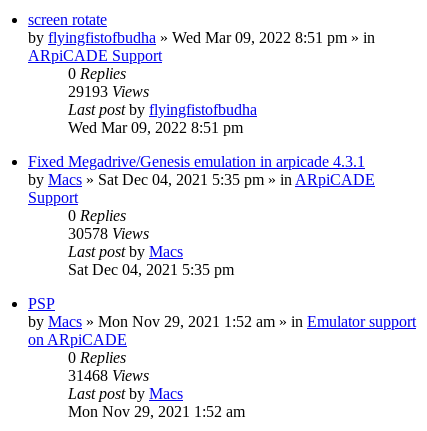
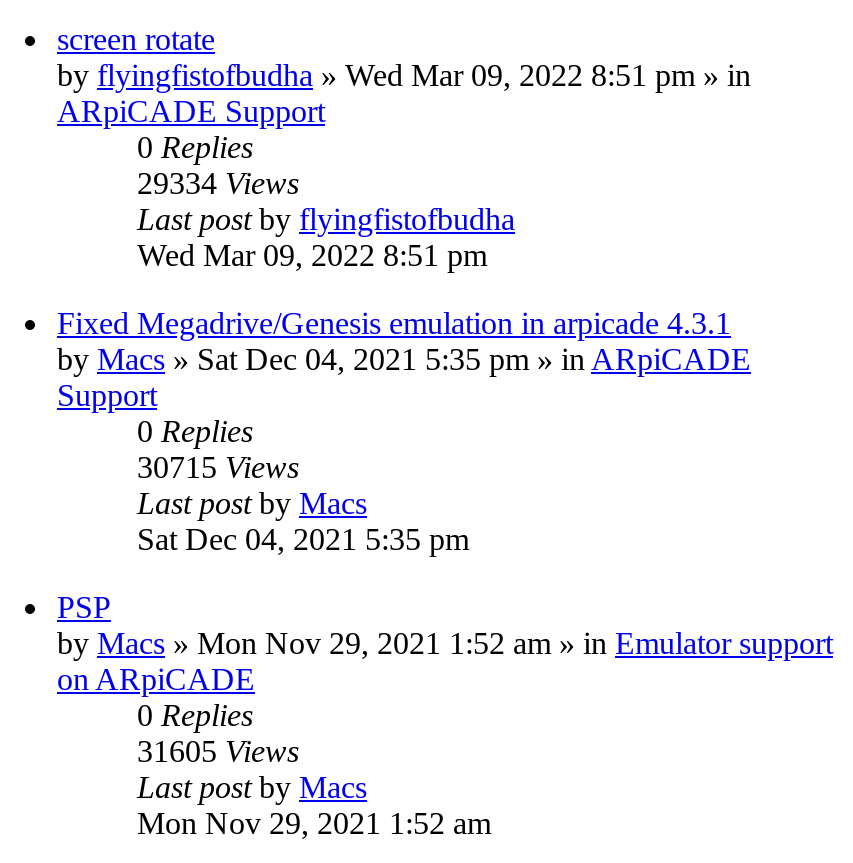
- 29193 Views
+ 29334 Views

- 30578 Views
+ 30715 Views

- 31468 Views
+ 31605 Views
